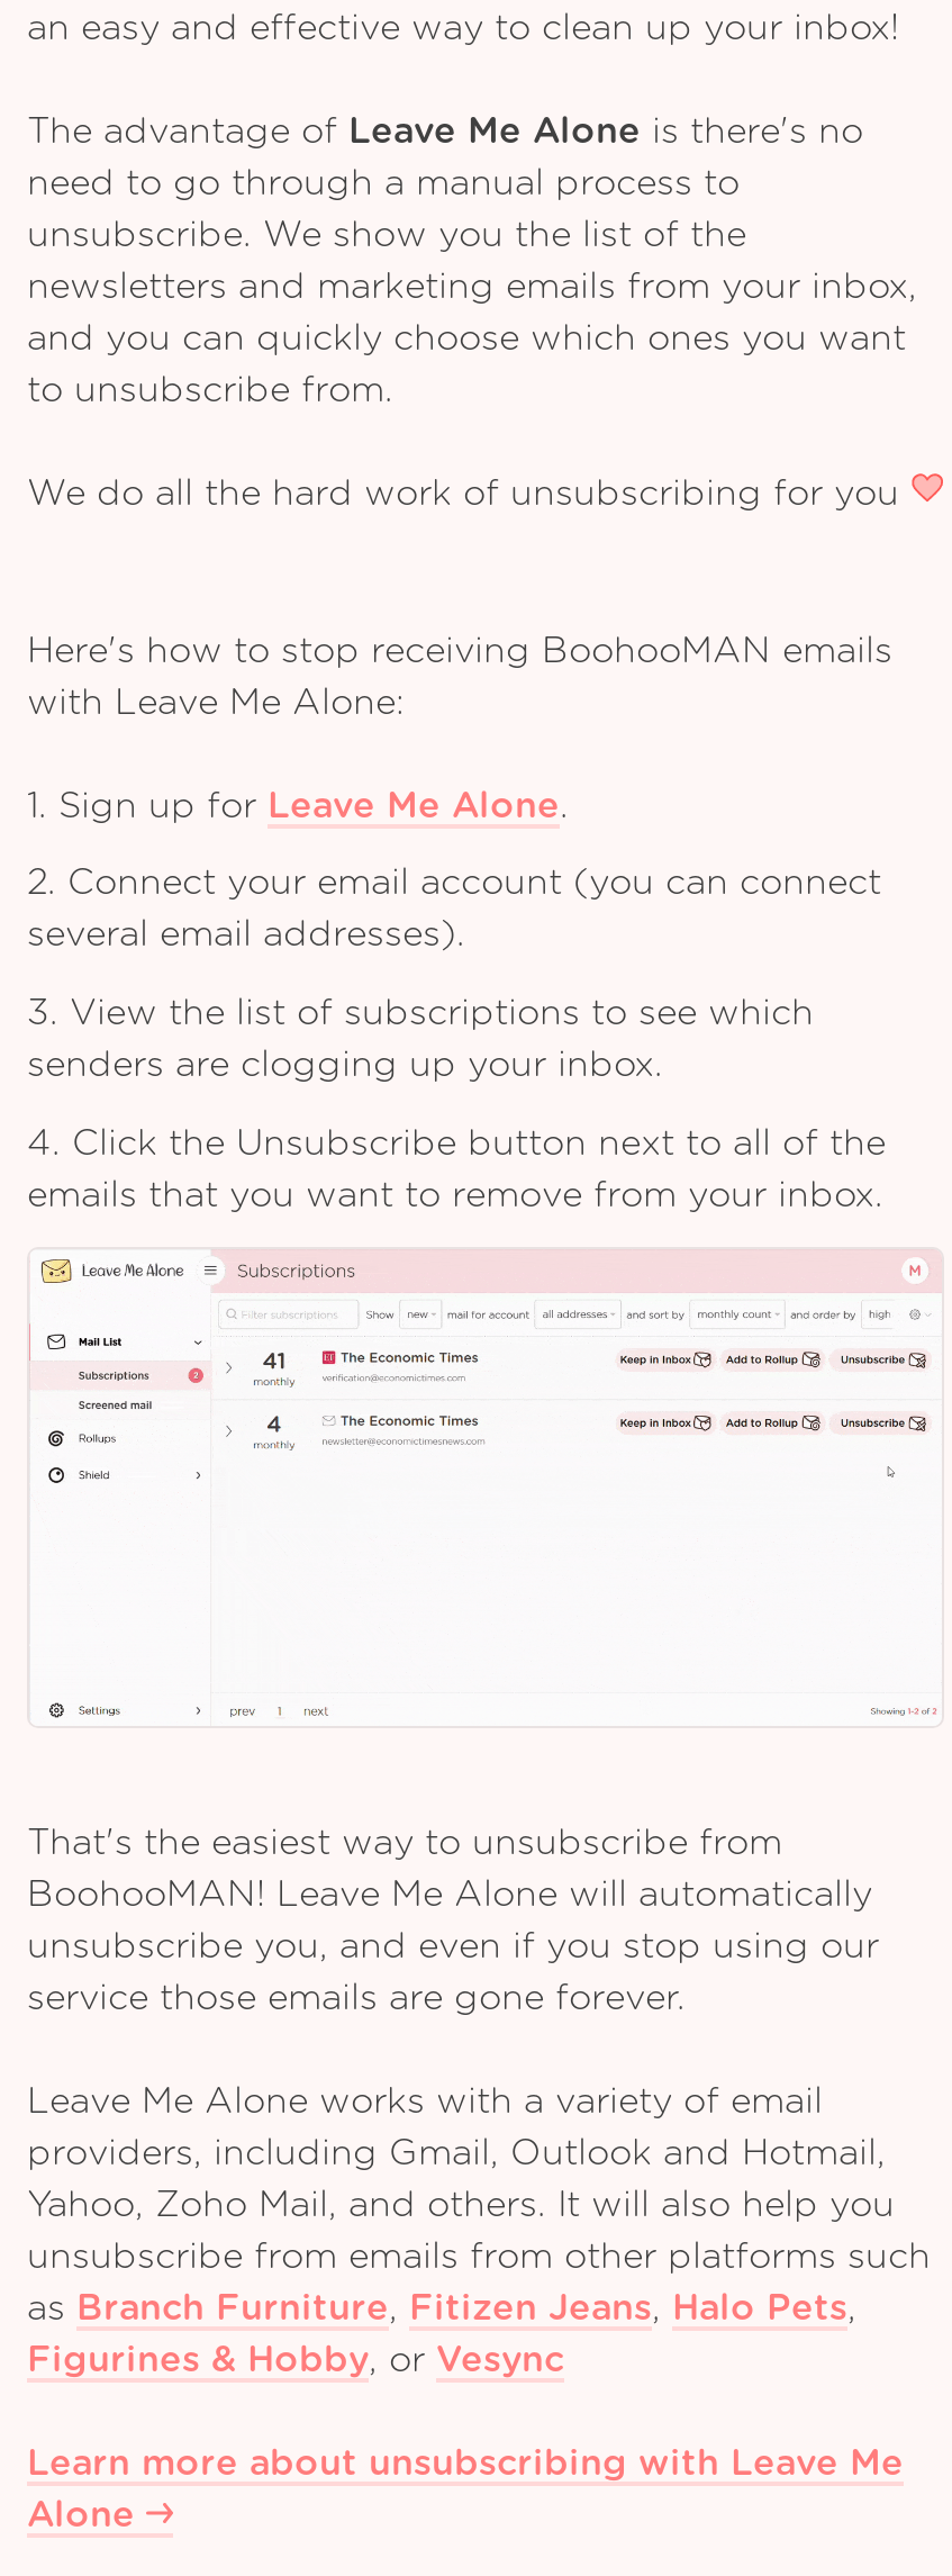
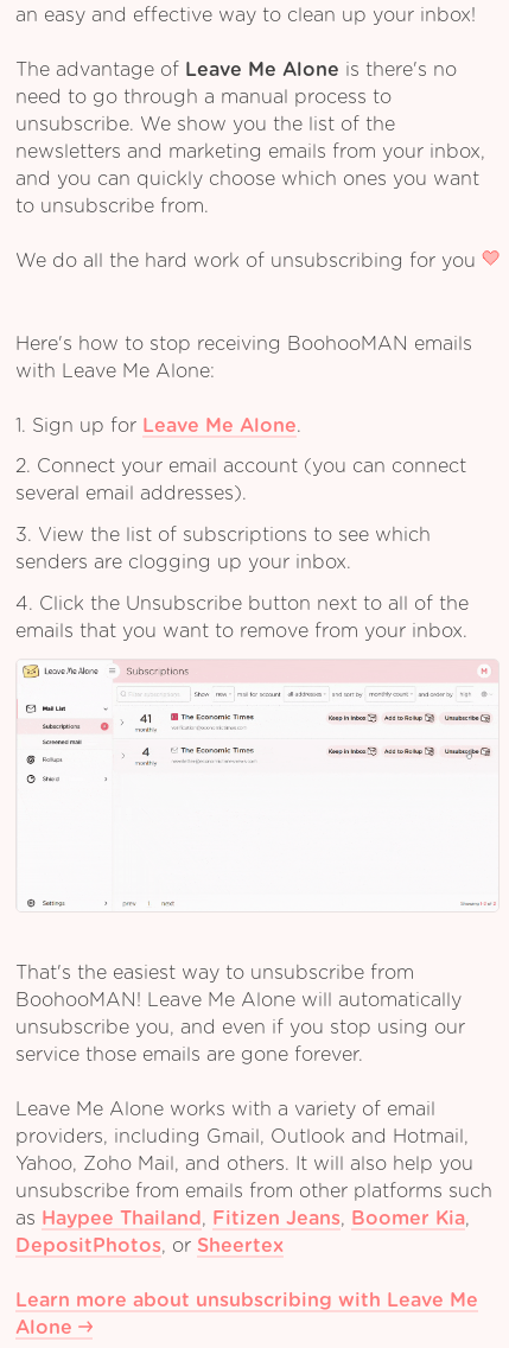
- as Branch Furniture, Fitizen Jeans, Halo Pets,
- Figurines & Hobby, or Vesync
+ as Haypee Thailand, Fitizen Jeans, Boomer Kia,
+ DepositPhotos, or Sheertex
